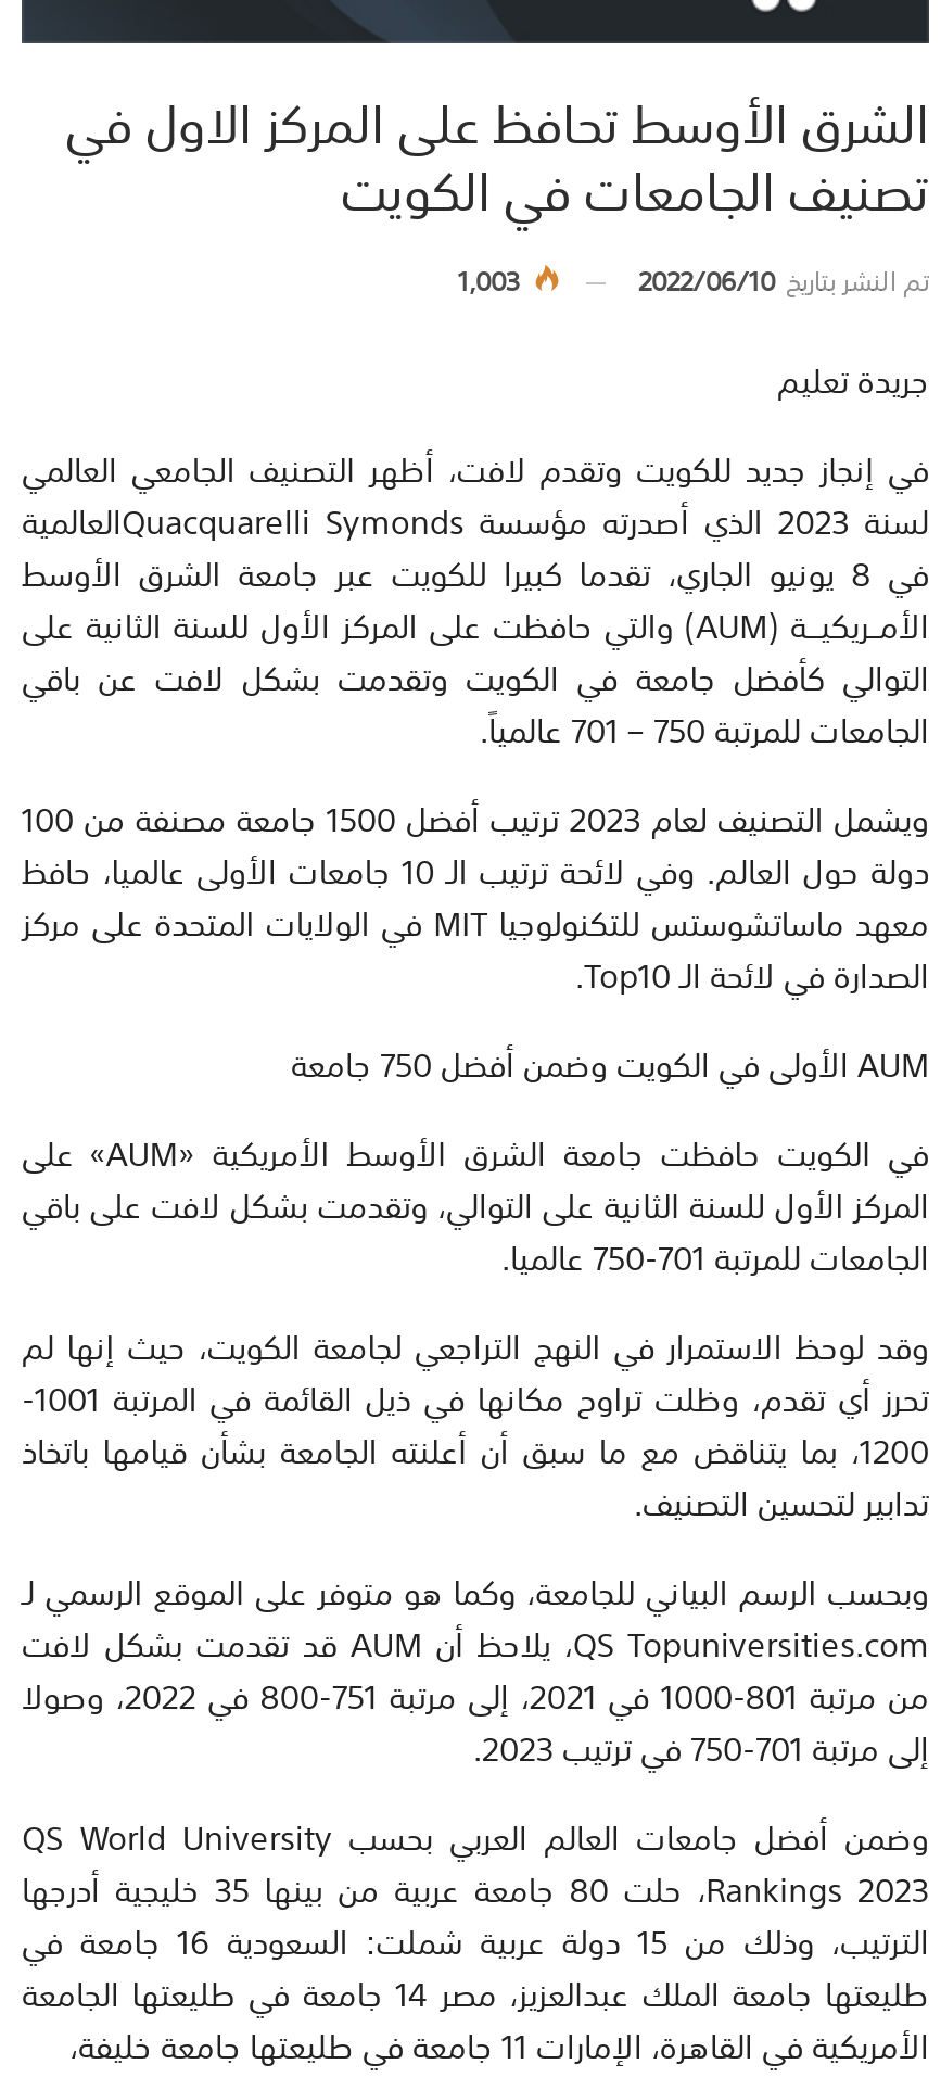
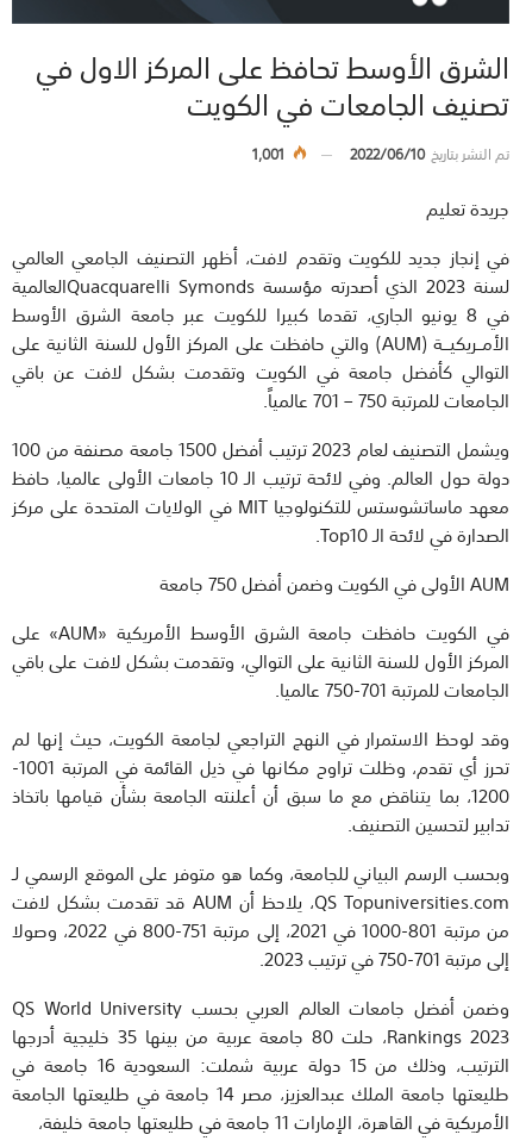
- 1,003
+ 1,001
